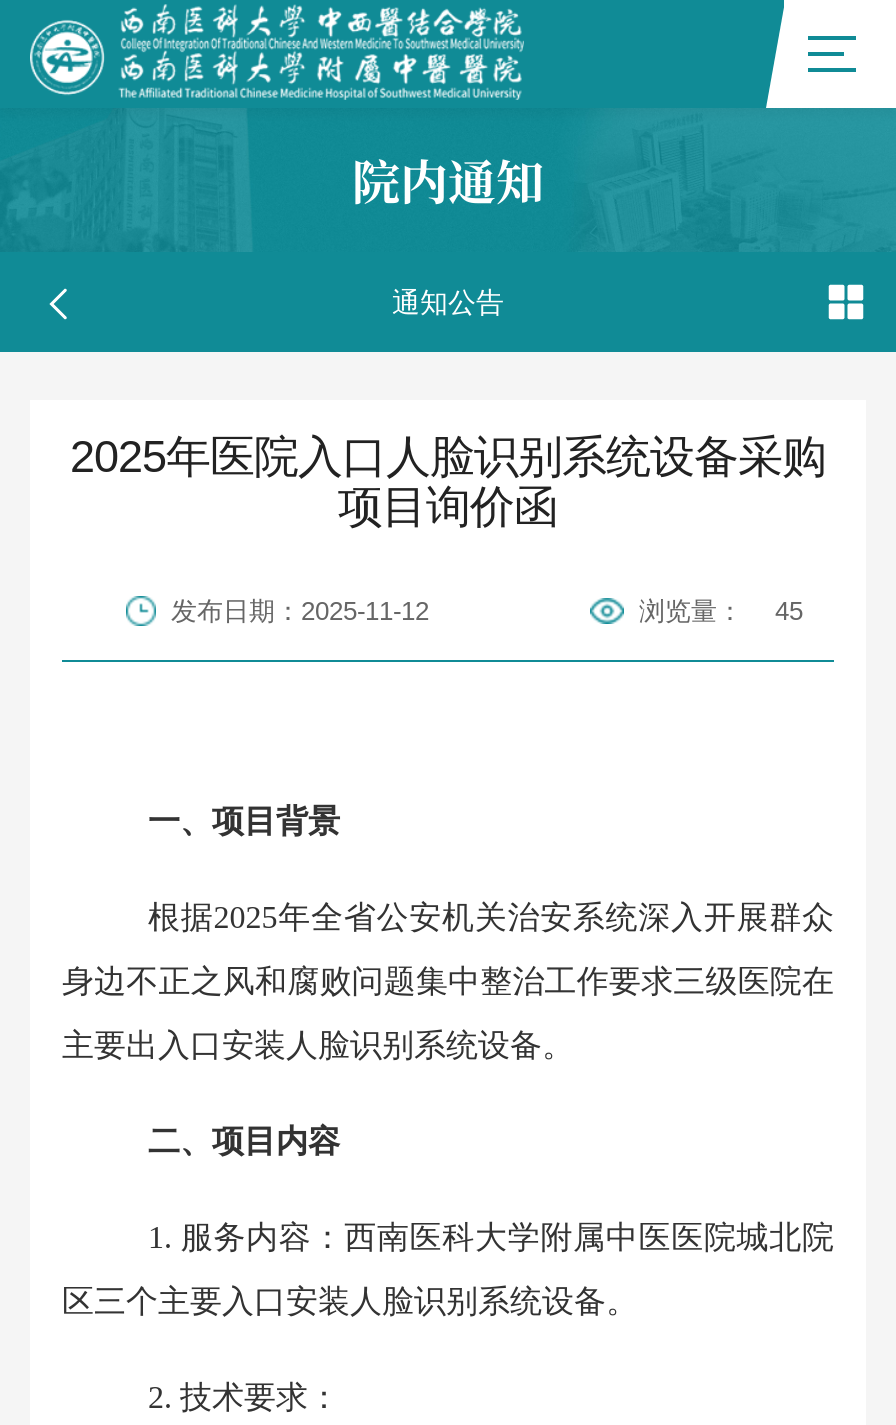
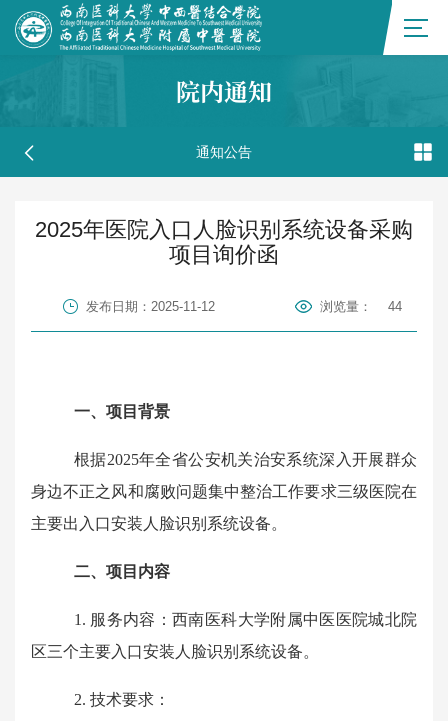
- 浏览量： 45
+ 浏览量： 44
